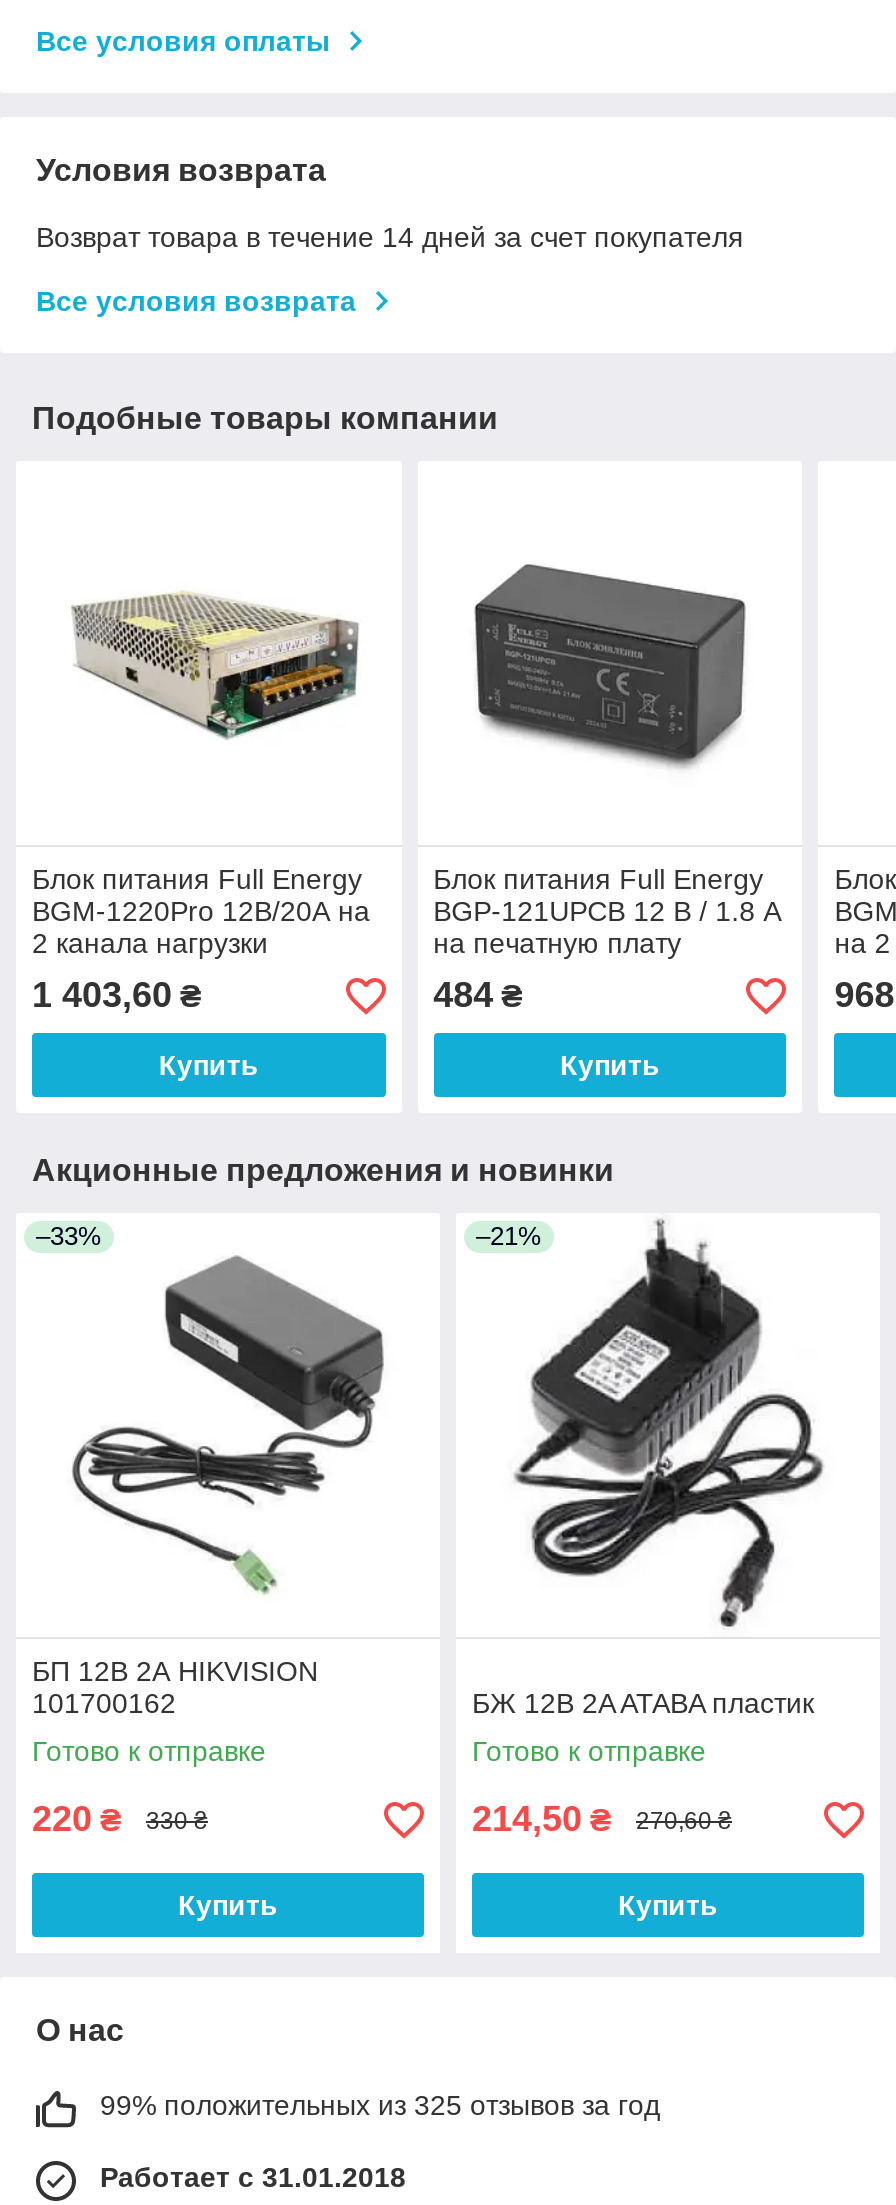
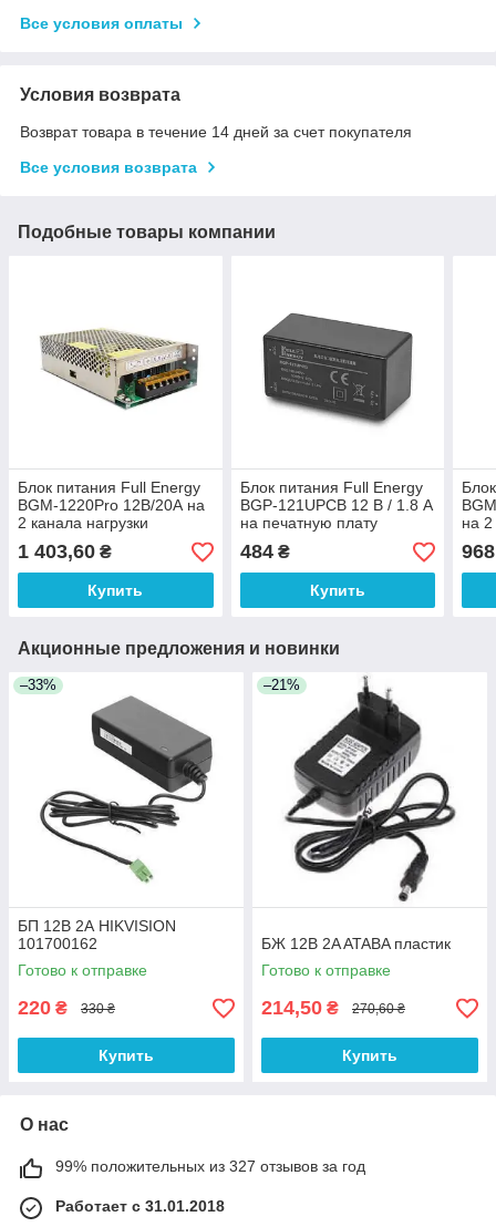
- 99% положительных из 325 отзывов за год
+ 99% положительных из 327 отзывов за год
